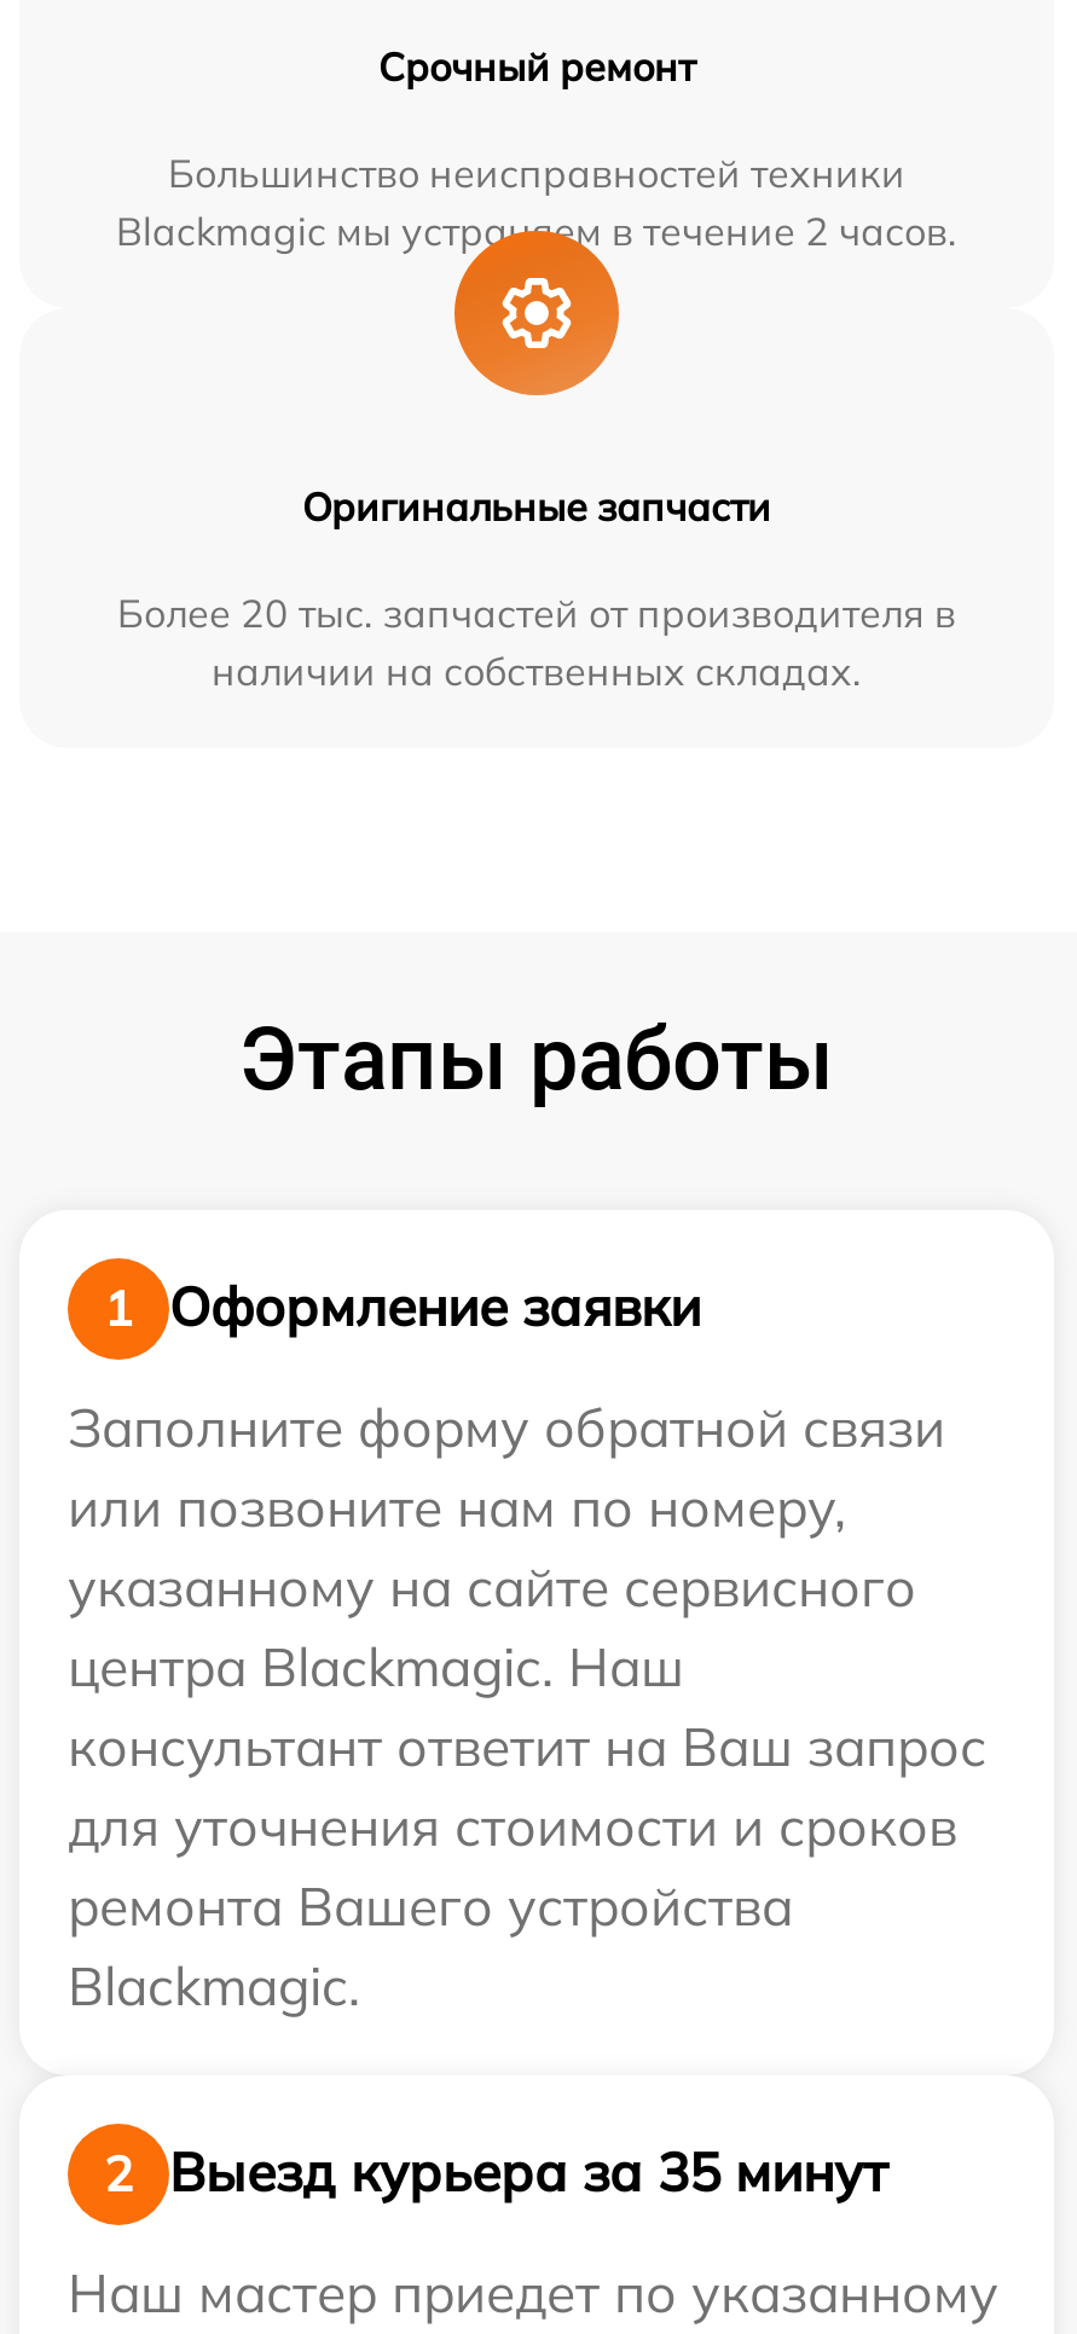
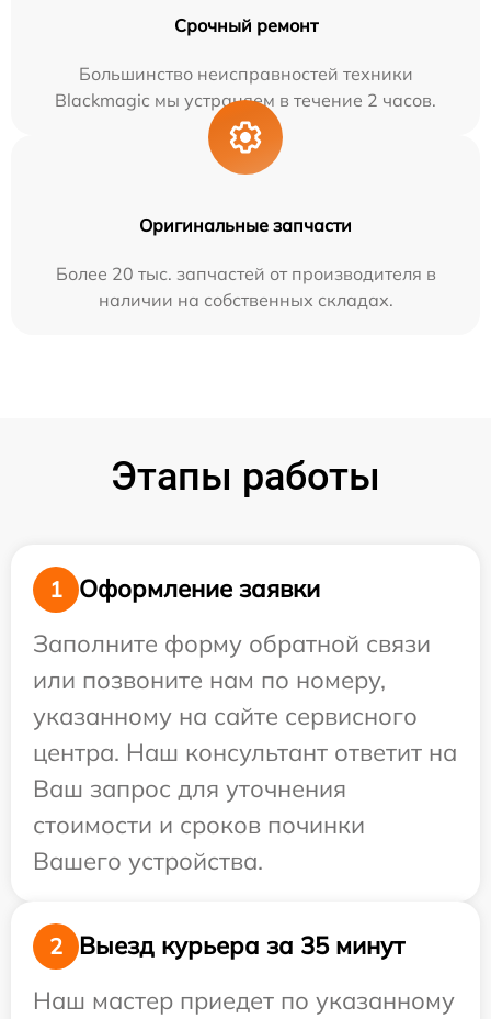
- центра Blackmagic. Наш
- консультант ответит на Ваш запрос
- для уточнения стоимости и сроков
- ремонта Вашего устройства
- Blackmagic.
+ центра. Наш консультант ответит на
+ Ваш запрос для уточнения
+ стоимости и сроков починки
+ Вашего устройства.
